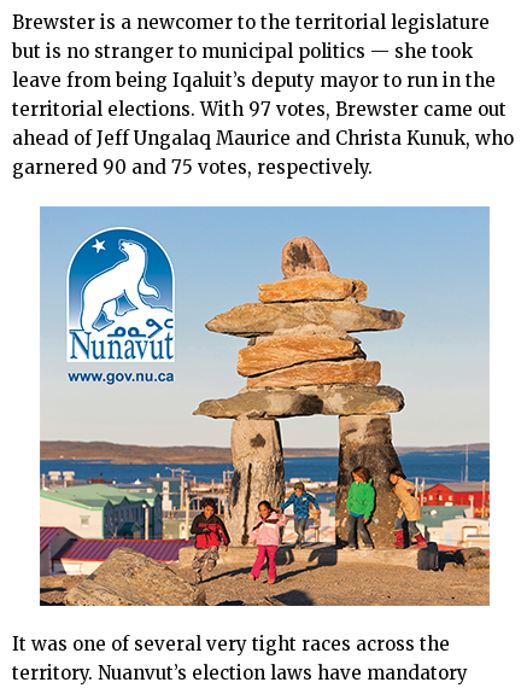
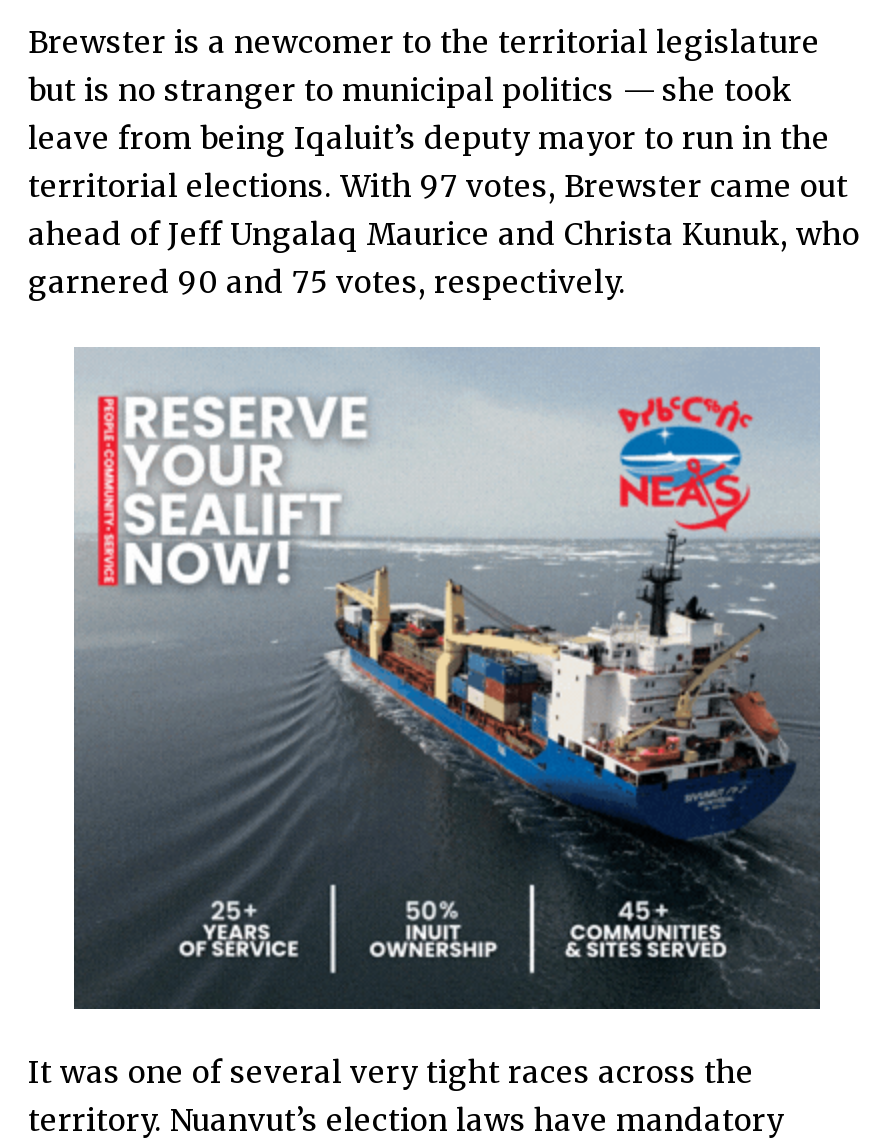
- [image]
+ [image]
